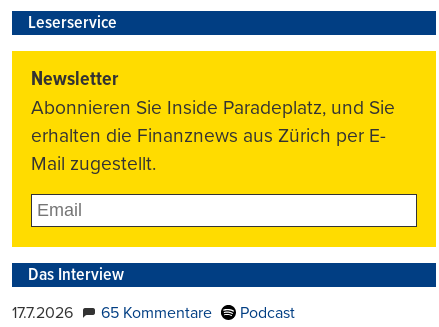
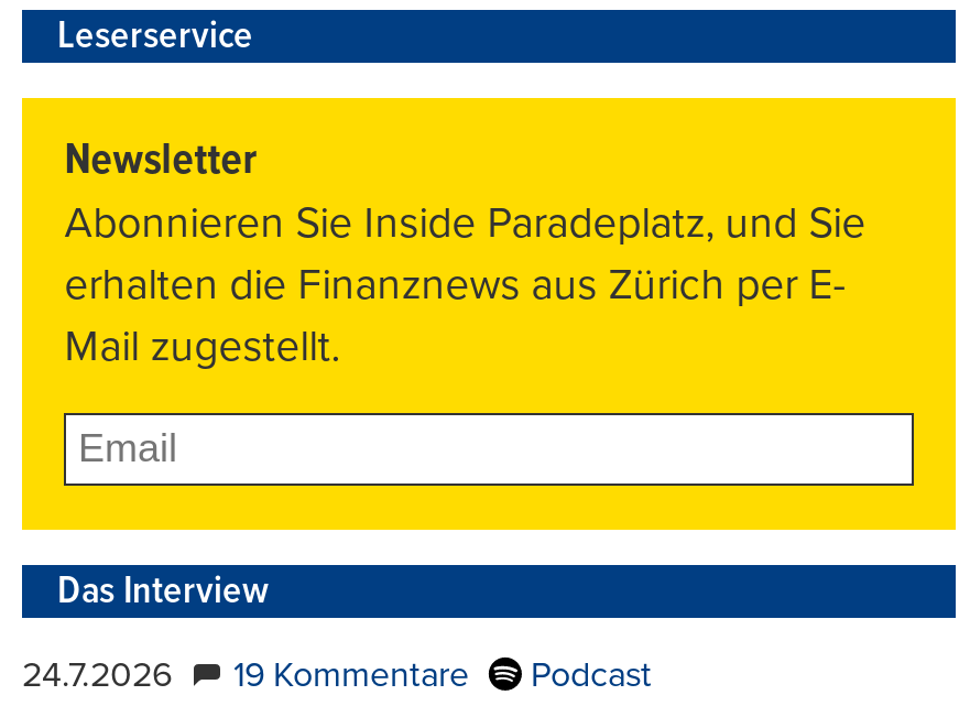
- 17.7.2026
+ 24.7.2026

- 65 Kommentare
+ 19 Kommentare
